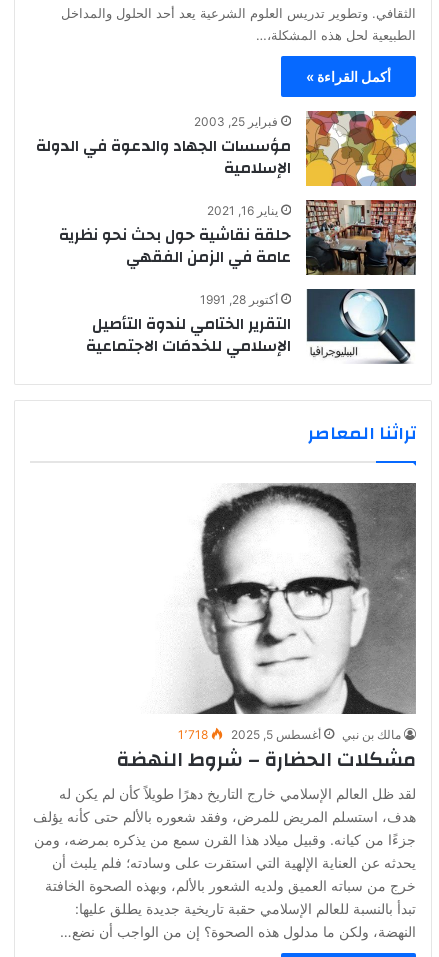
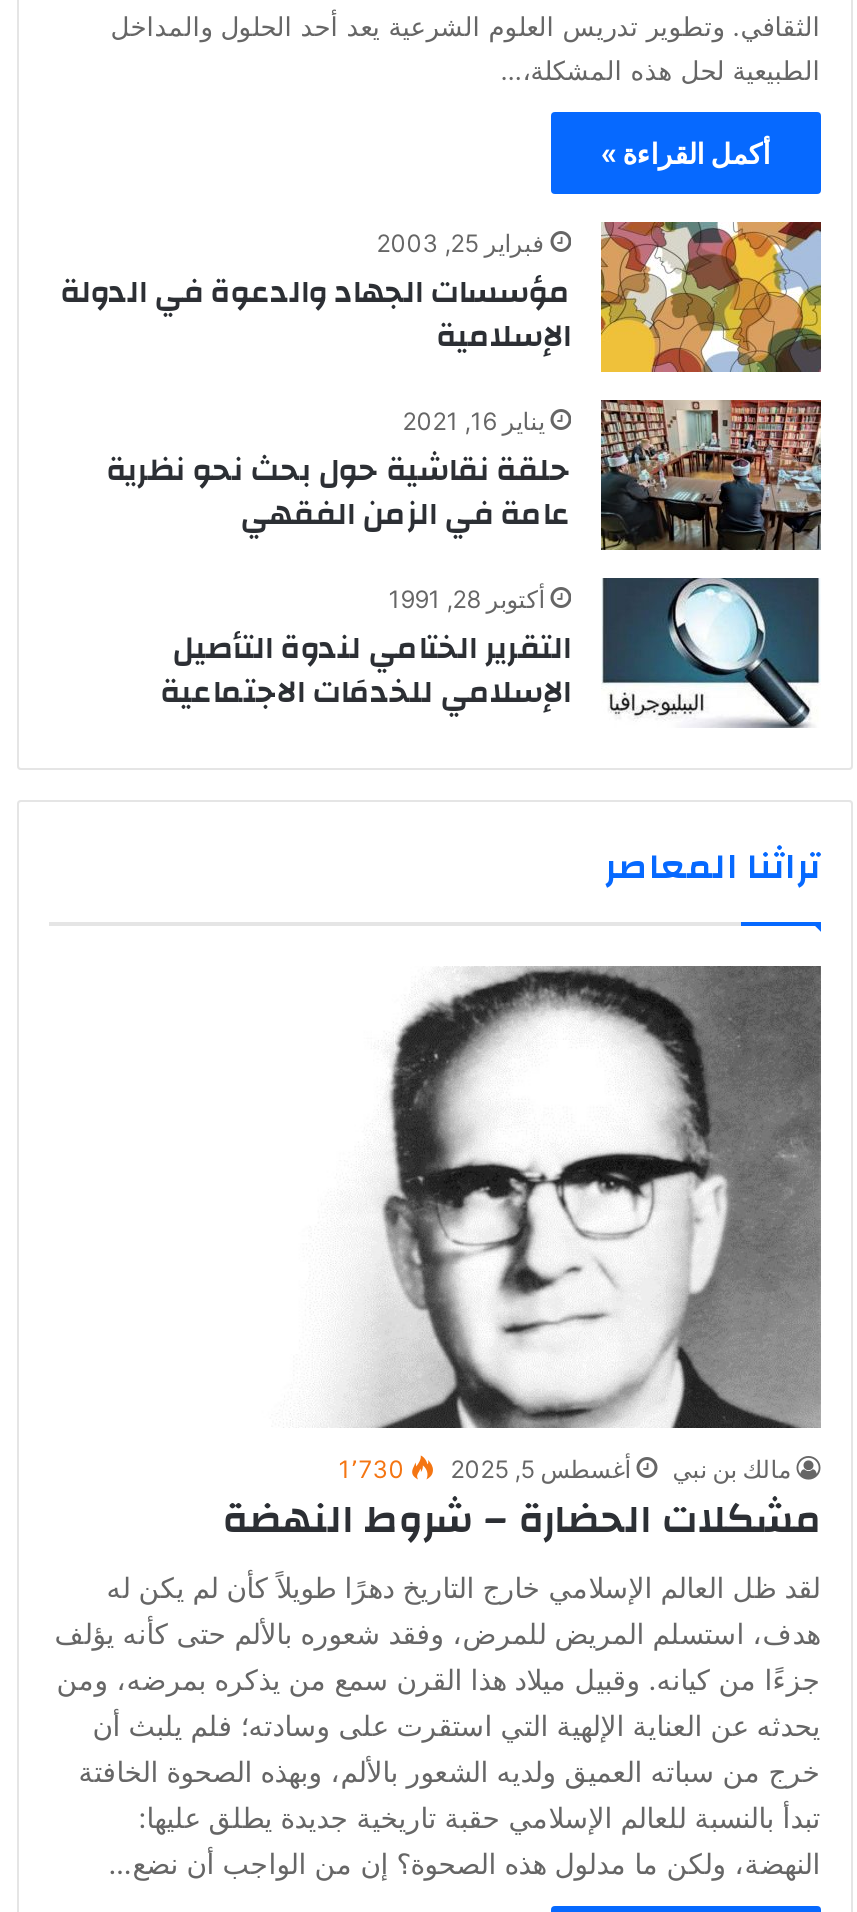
- 1٬718
+ 1٬730
